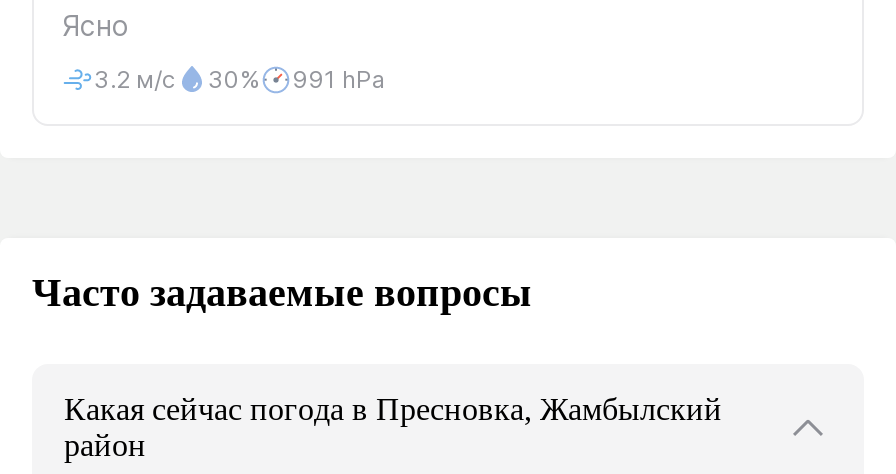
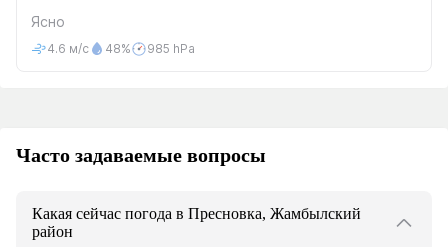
- 3.2 м/с
+ 4.6 м/с

- 30%
+ 48%

- 991 hPa
+ 985 hPa
